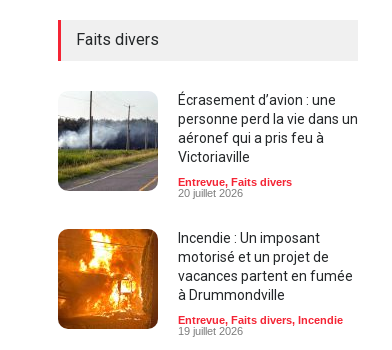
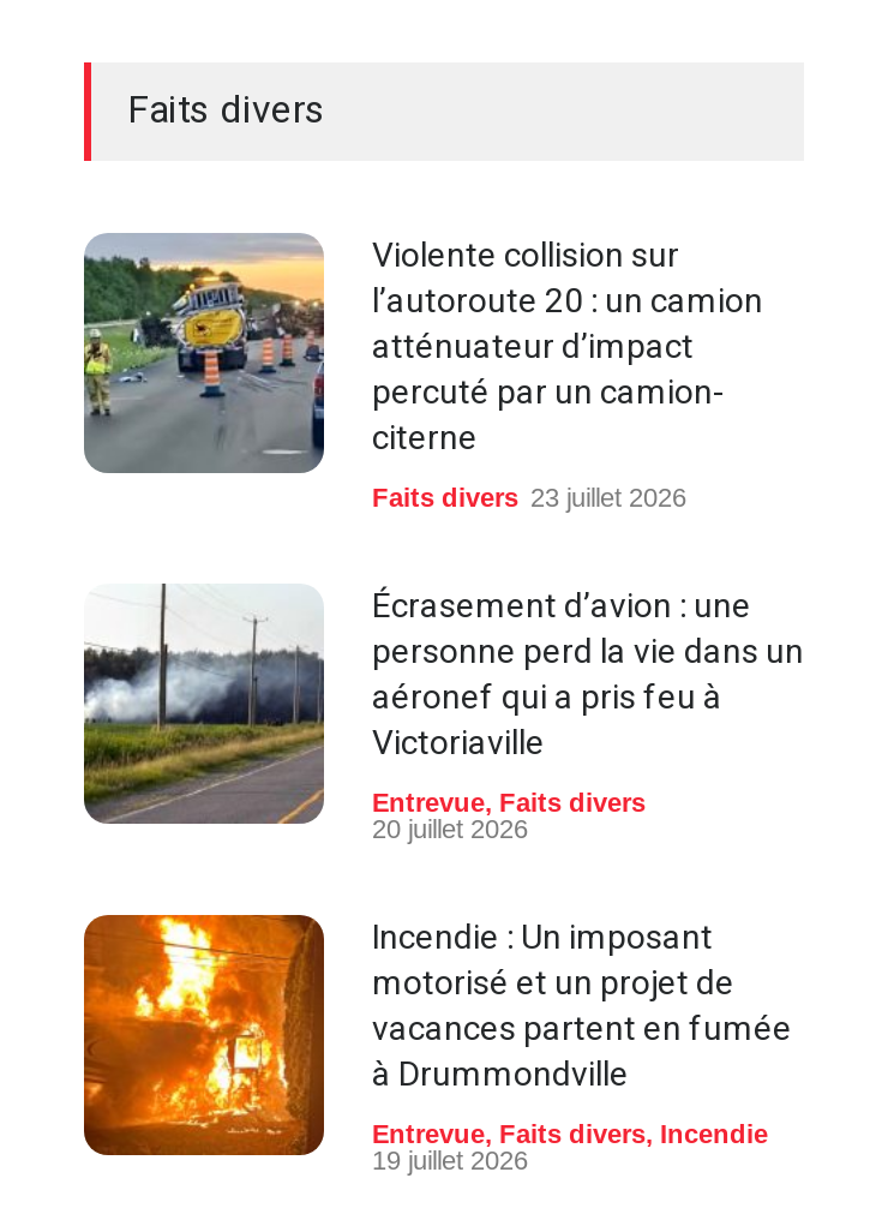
+ [image]
+ Violente collision sur
+ l’autoroute 20 : un camion
+ atténuateur d’impact
+ percuté par un camion-
+ citerne
+ Faits divers 23 juillet 2026
